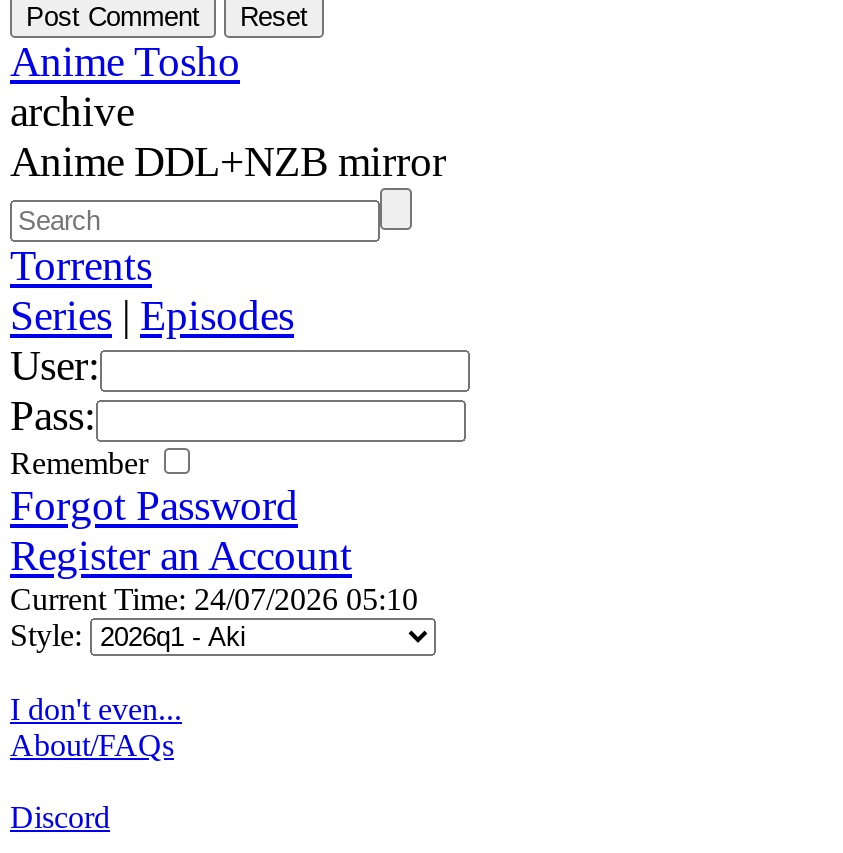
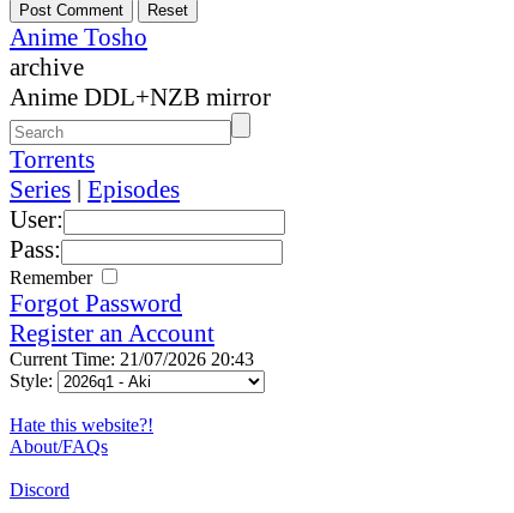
- Current Time: 24/07/2026 05:10
+ Current Time: 21/07/2026 20:43

- I don't even...
+ Hate this website?!
